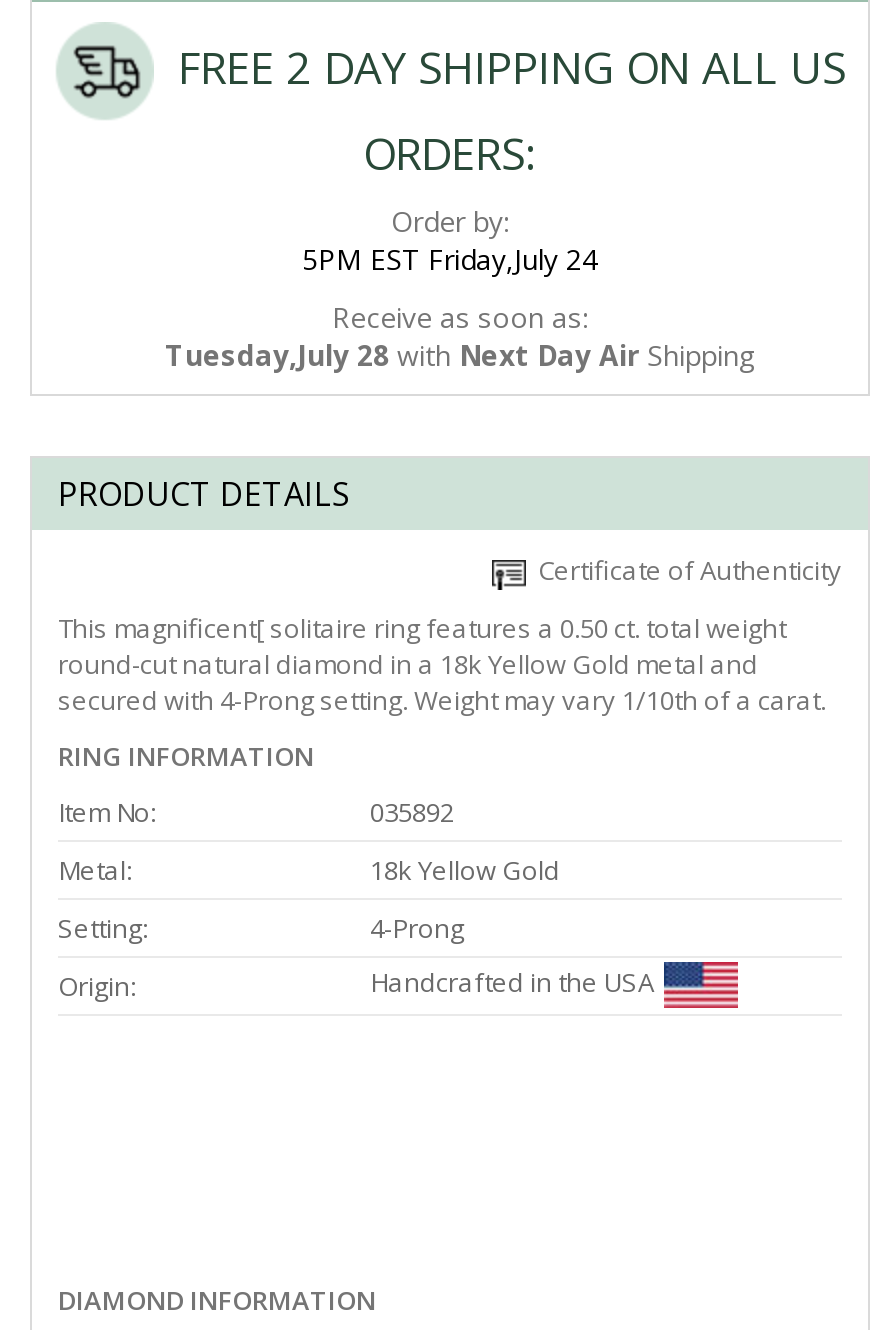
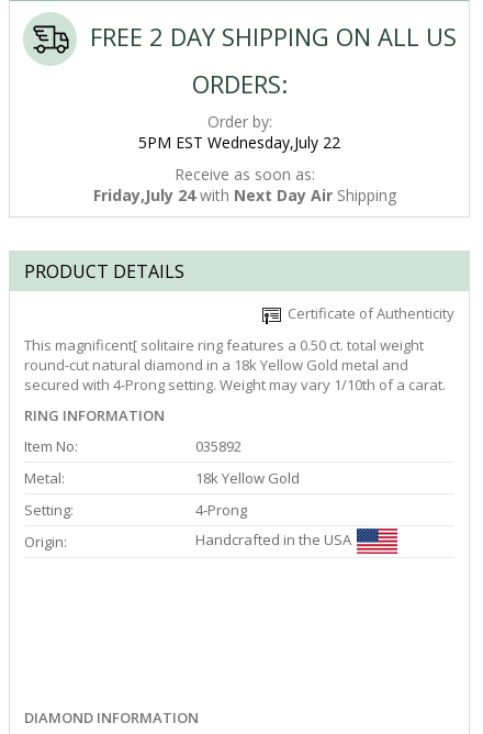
- 5PM EST Friday,July 24
+ 5PM EST Wednesday,July 22

- Tuesday,July 28 with Next Day Air Shipping
+ Friday,July 24 with Next Day Air Shipping
